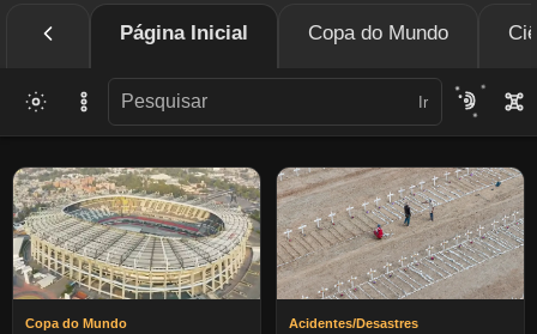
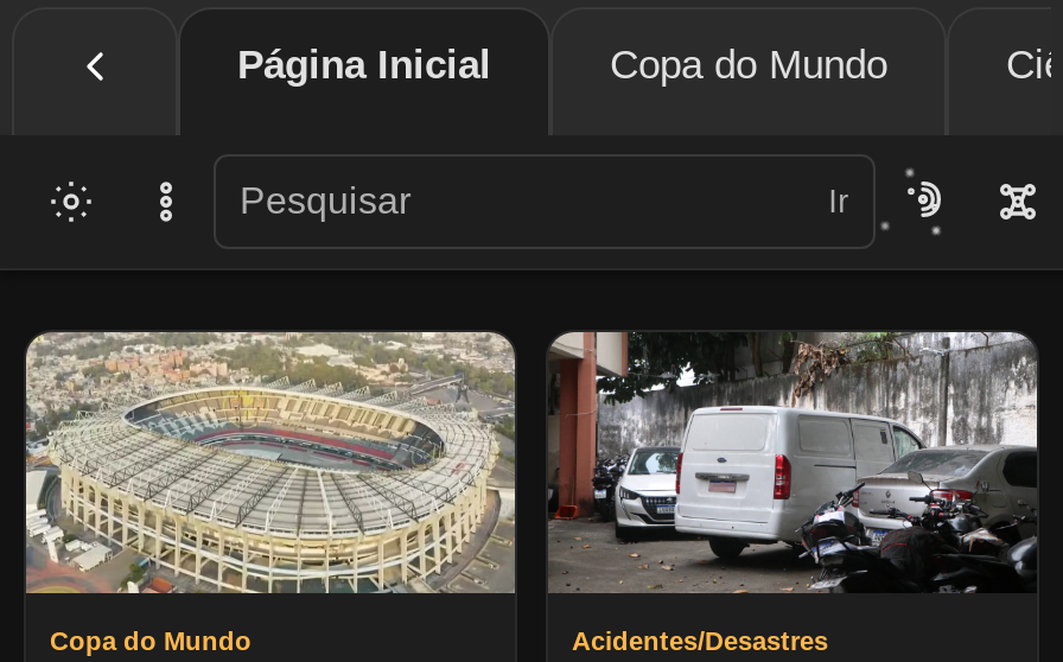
- [image]
+ [image]
